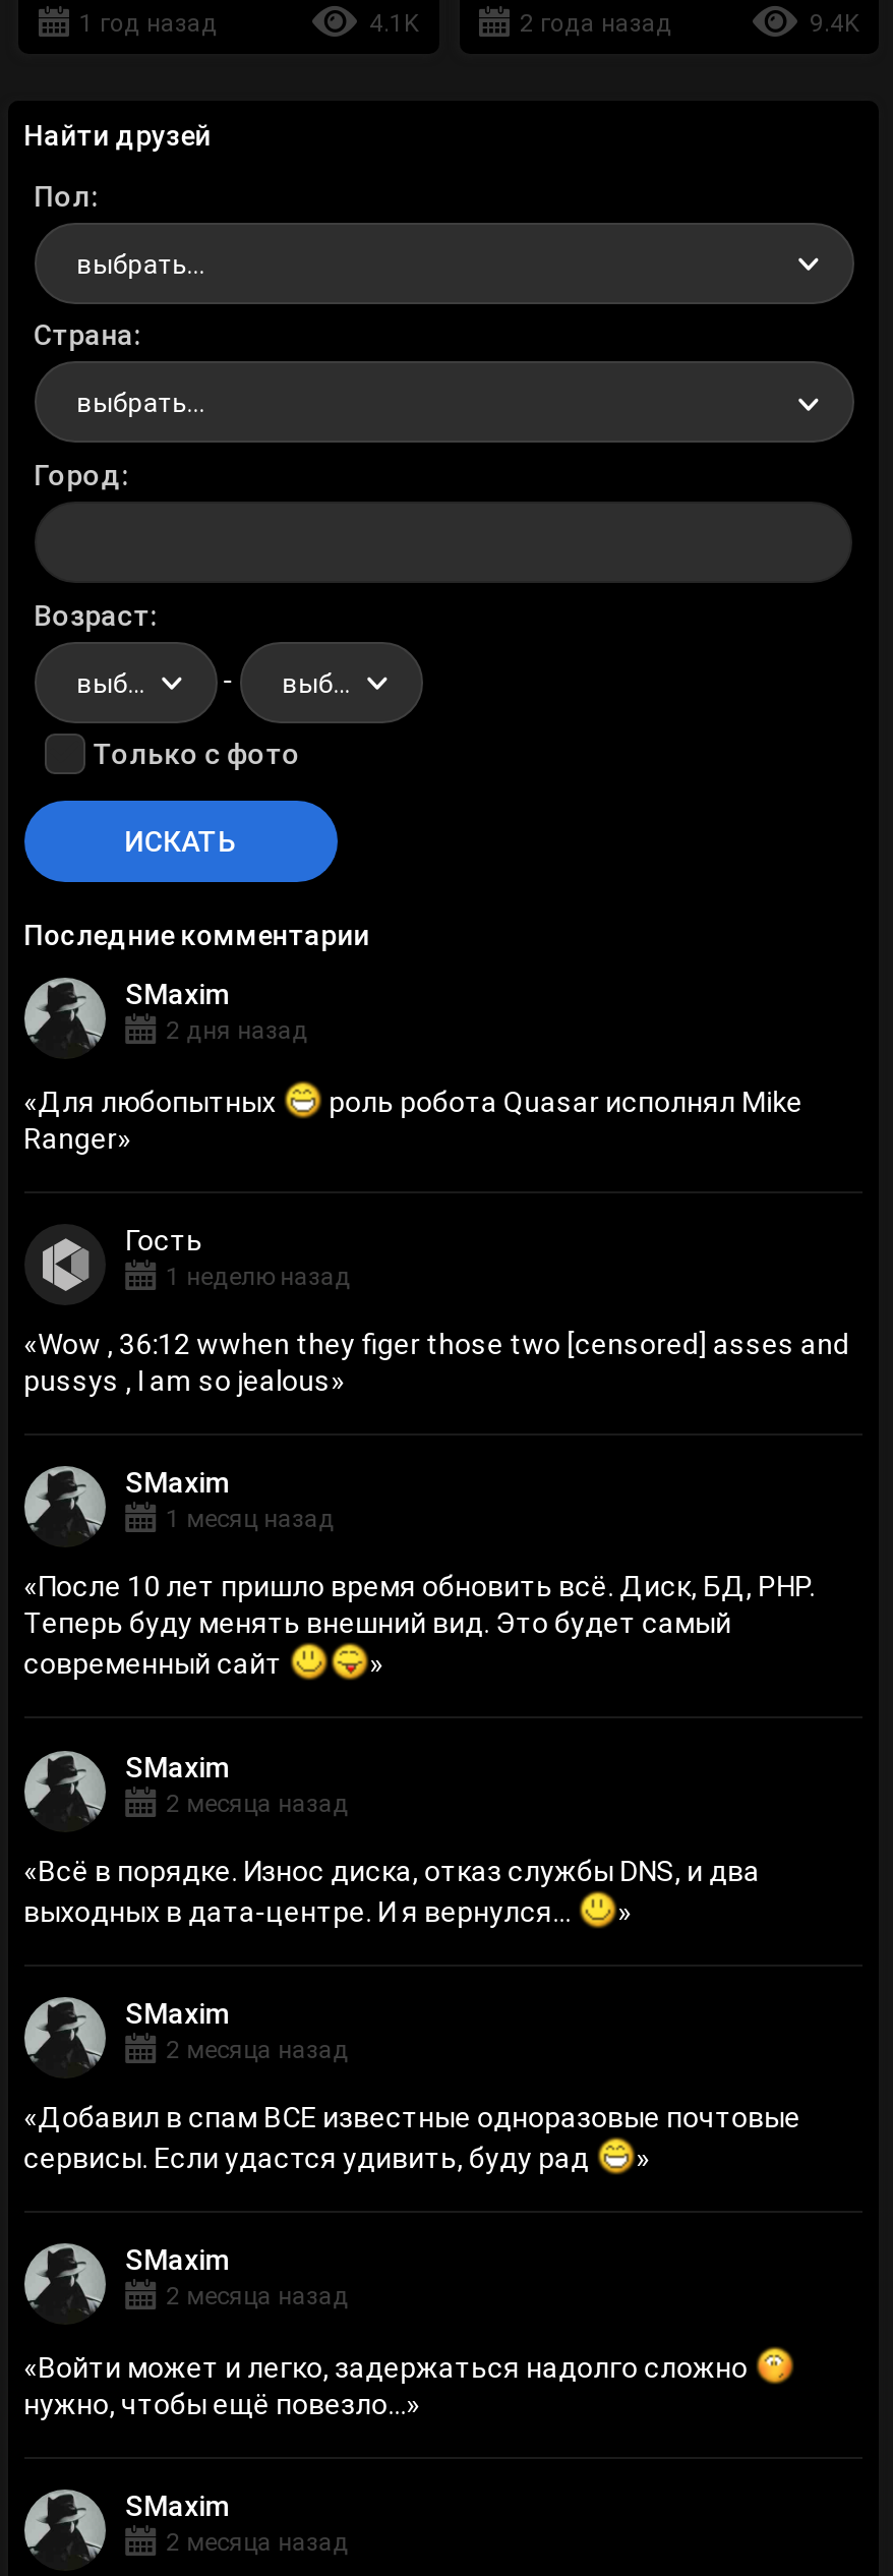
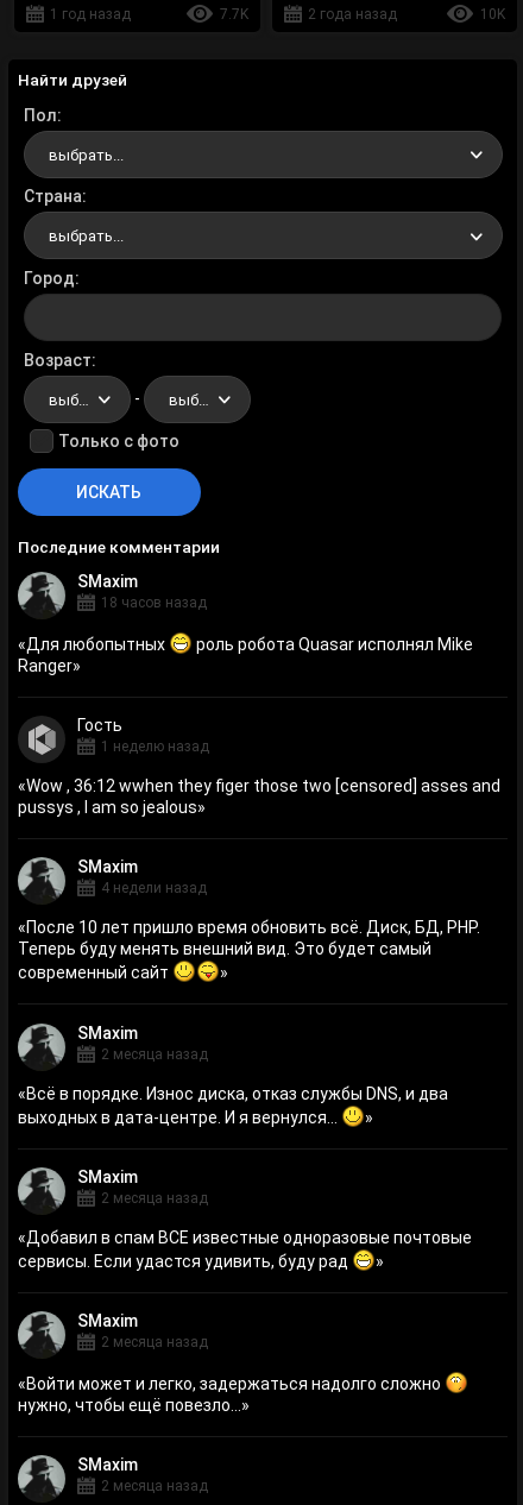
- 4.1K
+ 7.7K

- 9.4K
+ 10K

- 2 дня назад
+ 18 часов назад

- 1 месяц назад
+ 4 недели назад
